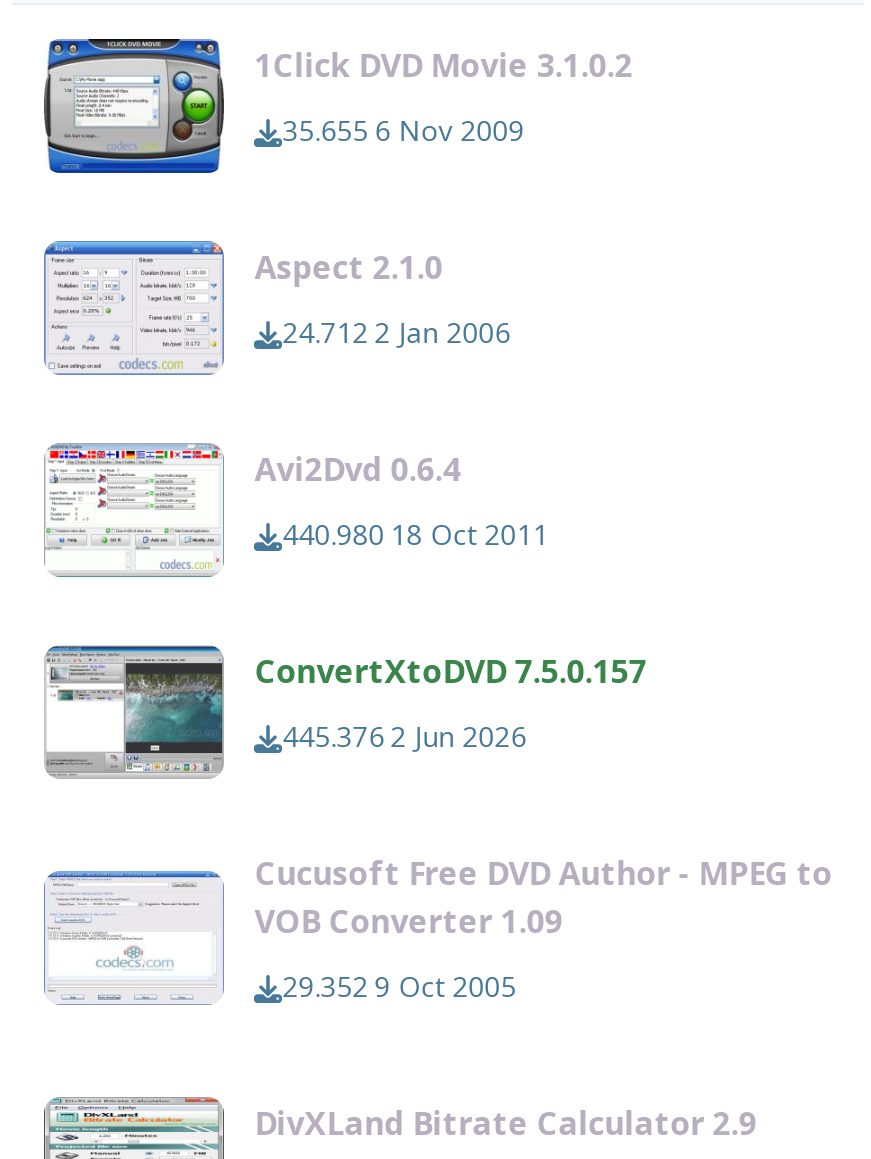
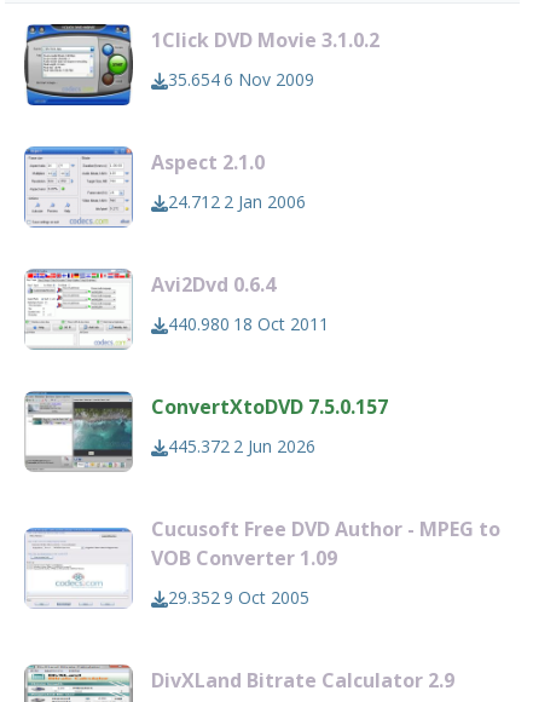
- 35.655 6 Nov 2009
+ 35.654 6 Nov 2009

- 445.376 2 Jun 2026
+ 445.372 2 Jun 2026
